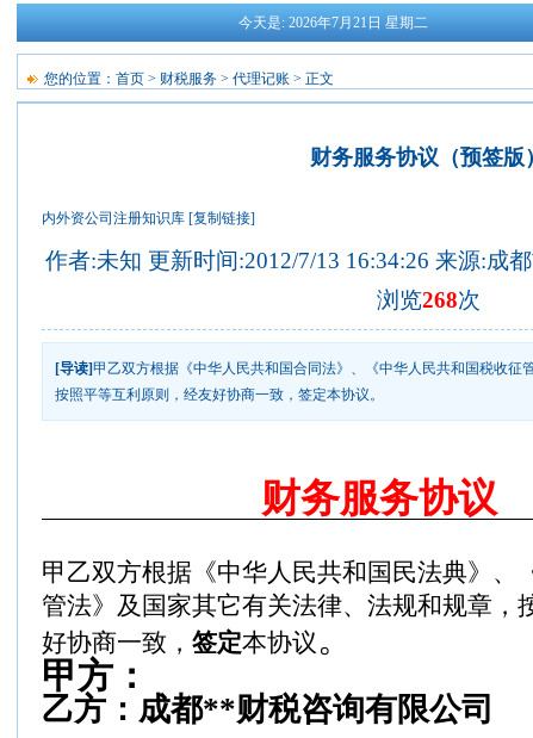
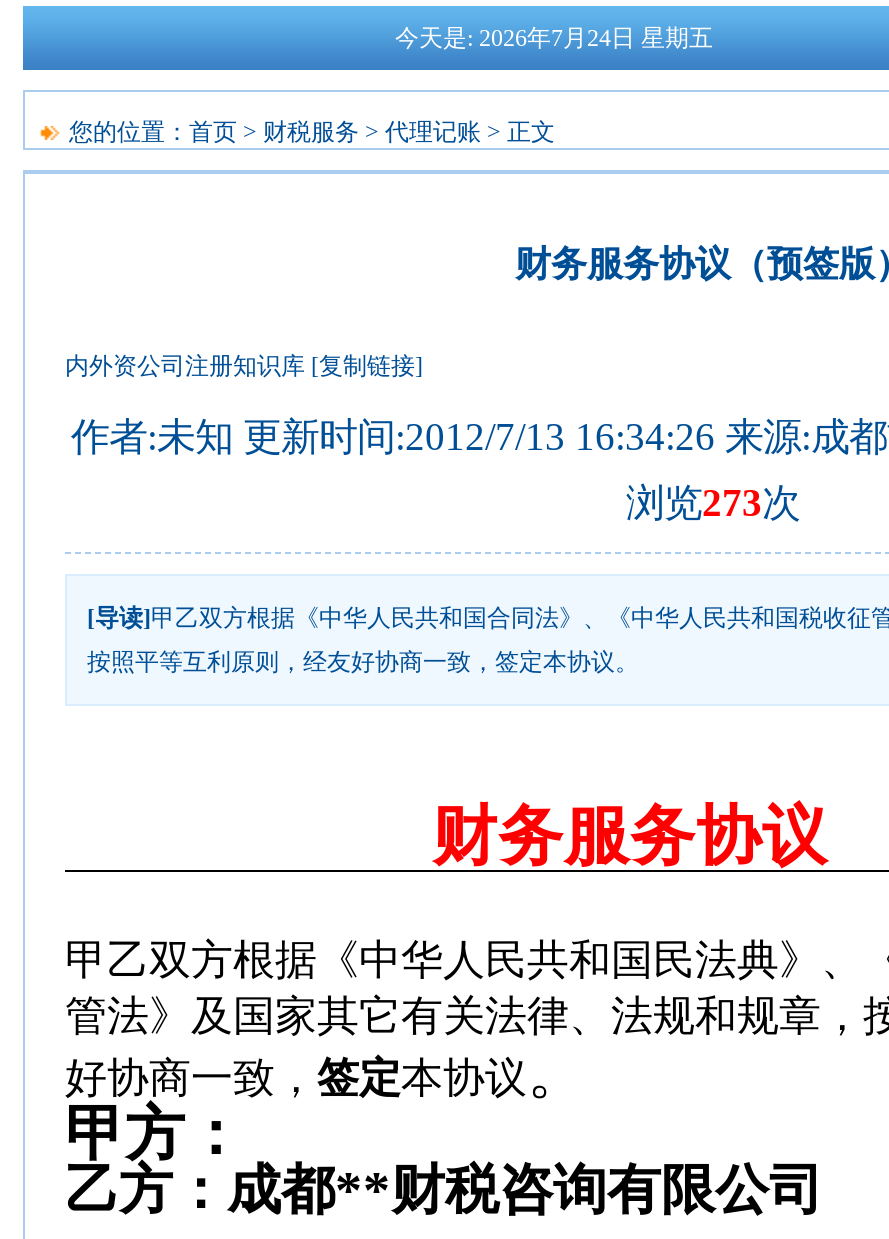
- 今天是: 2026年7月21日 星期二
+ 今天是: 2026年7月24日 星期五

- 浏览268次
+ 浏览273次
